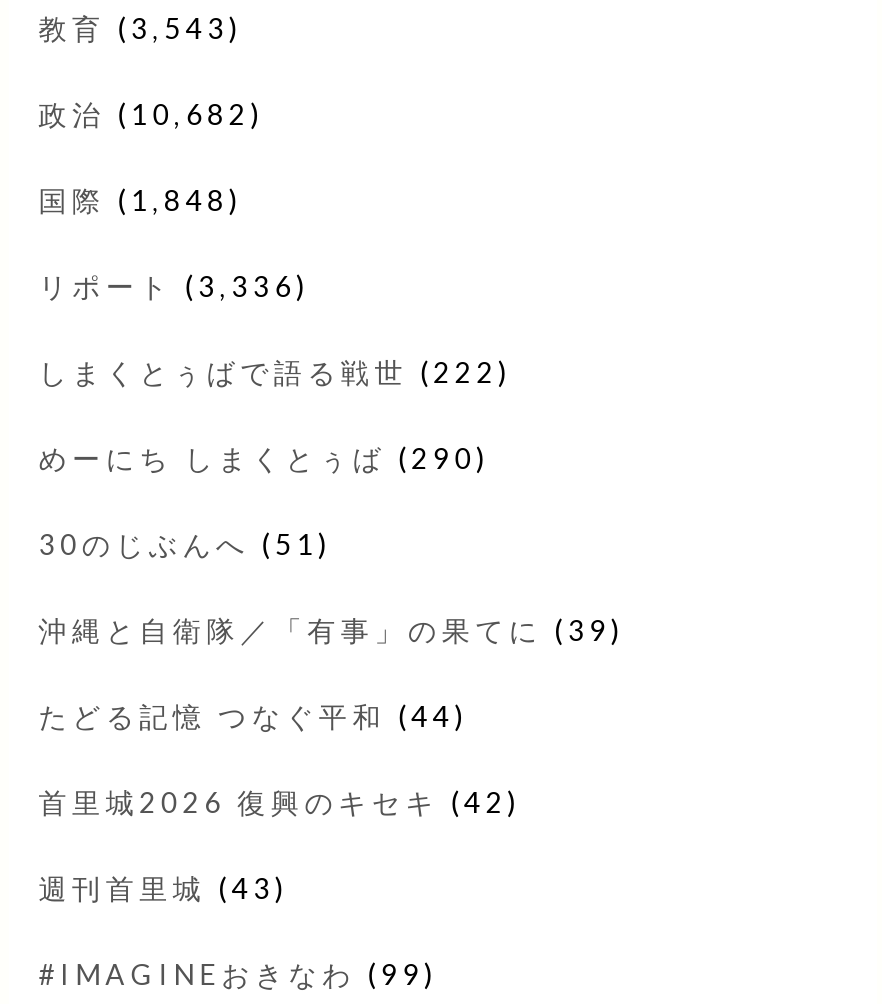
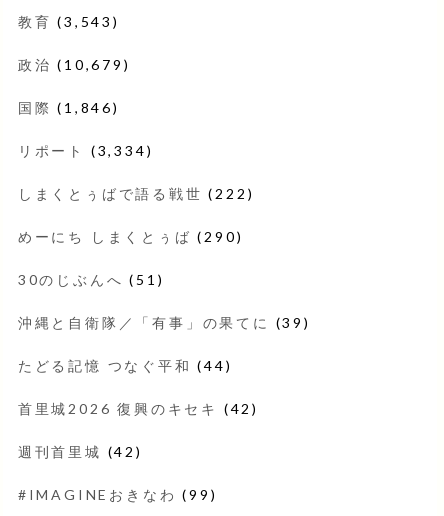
- 政治(10,682)
+ 政治(10,679)

- 国際(1,848)
+ 国際(1,846)

- リポート(3,336)
+ リポート(3,334)

- 週刊首里城(43)
+ 週刊首里城(42)
